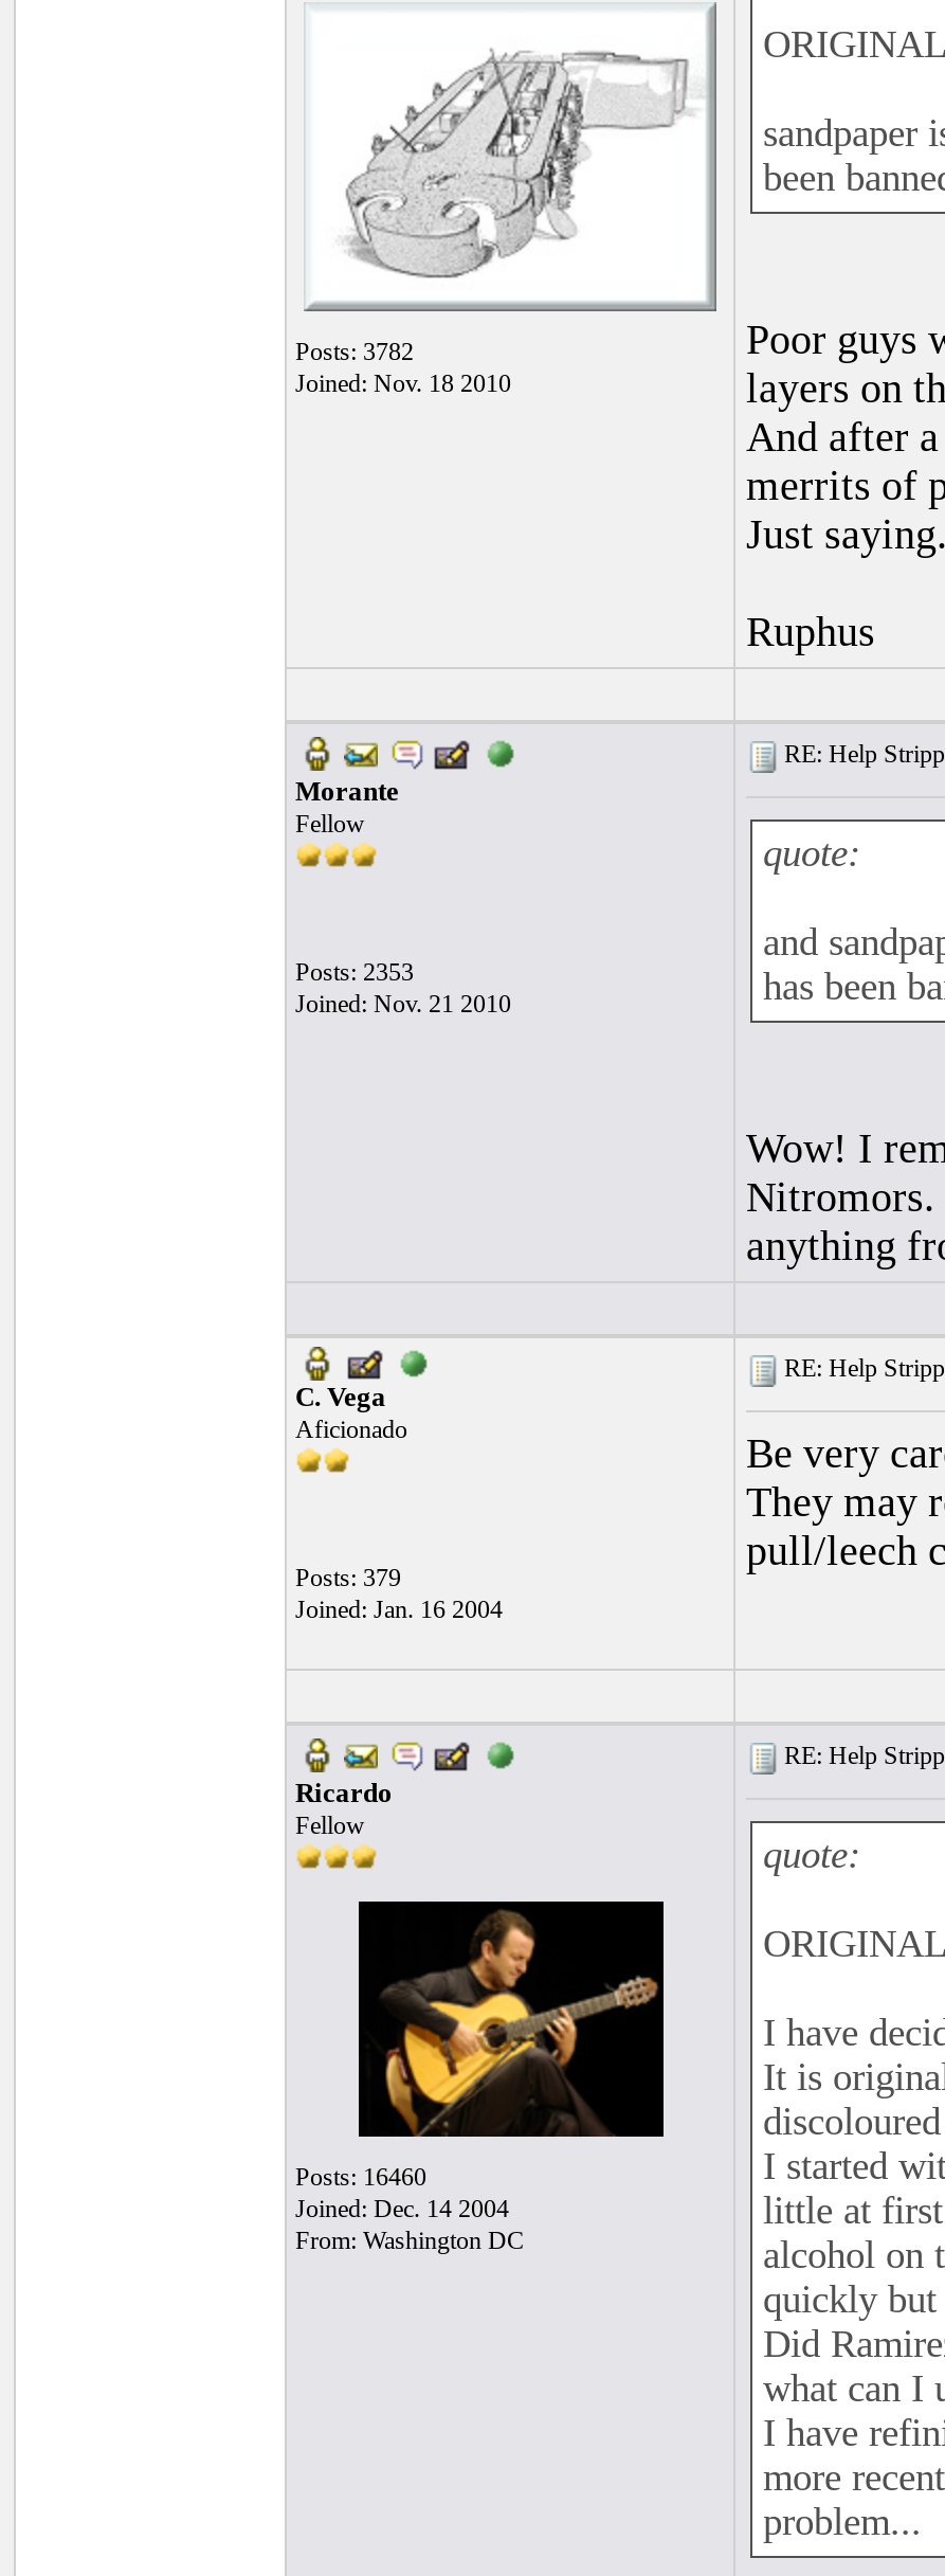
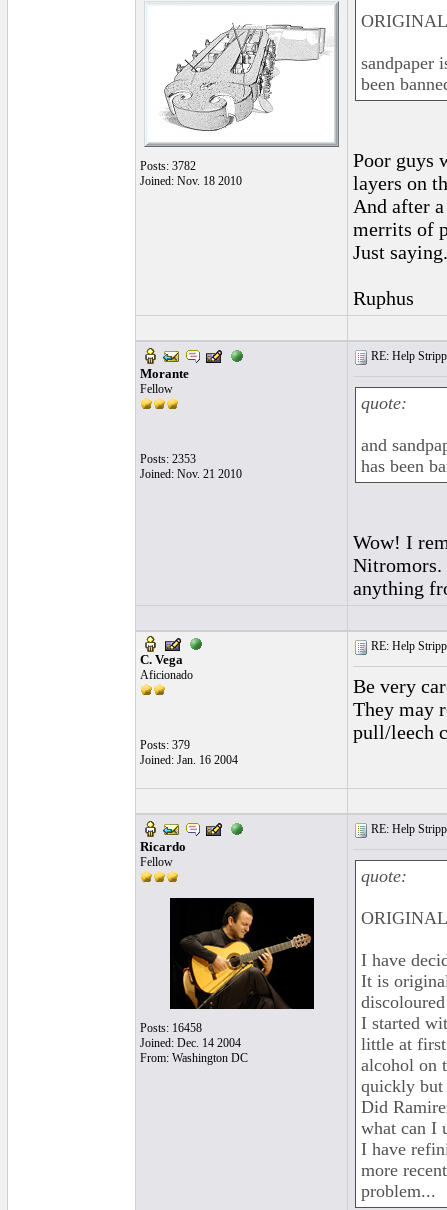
- Posts: 16460
+ Posts: 16458
